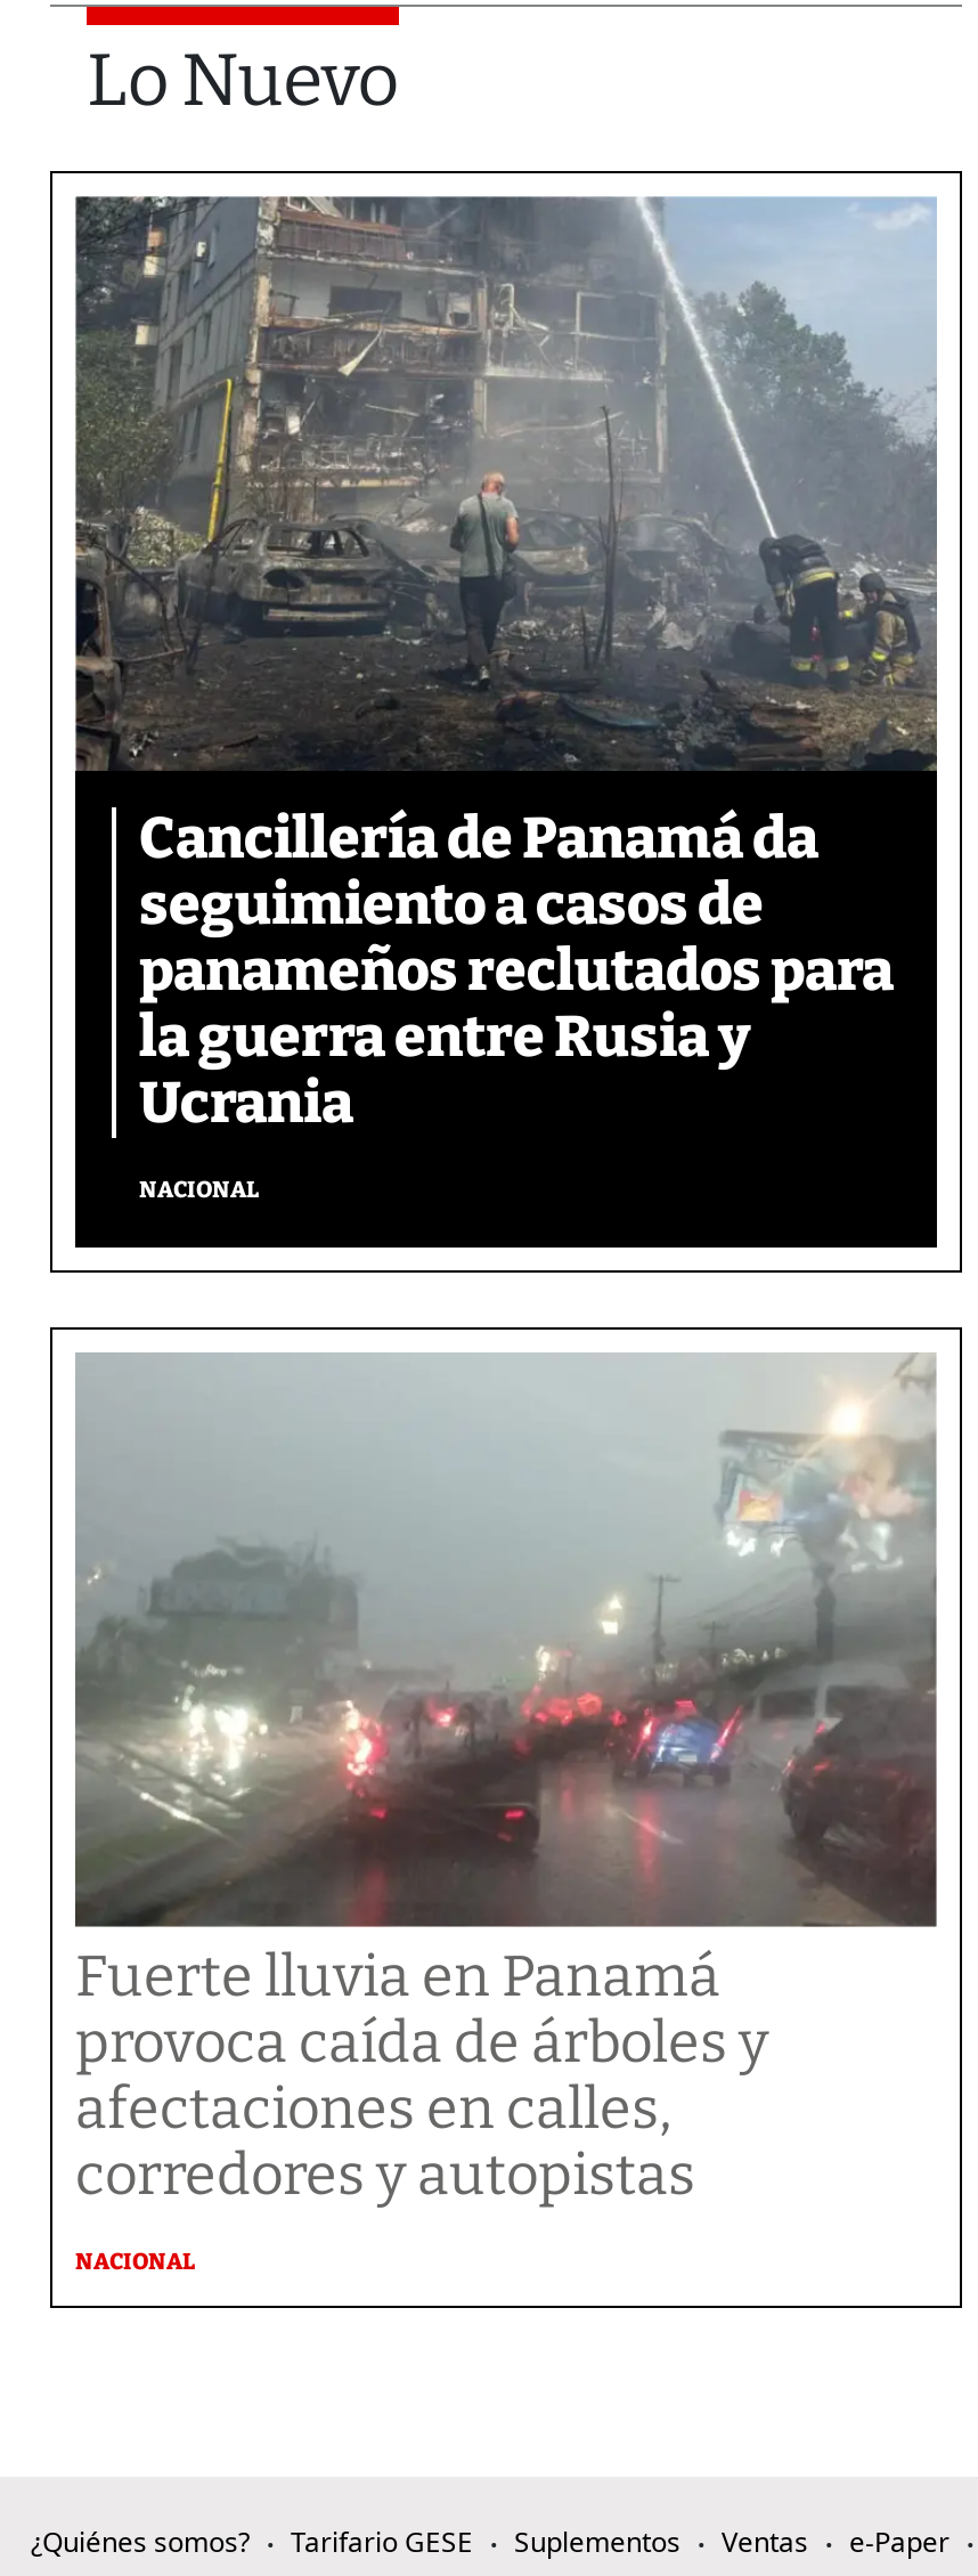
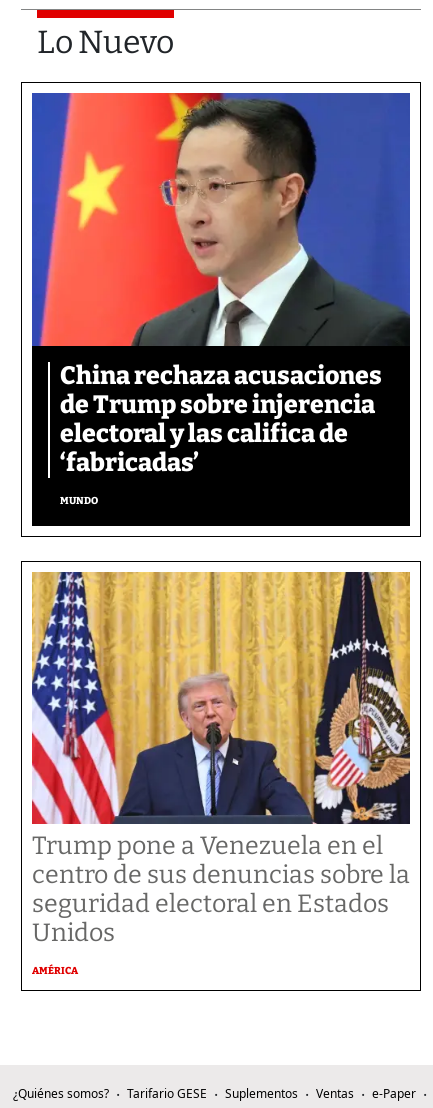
- [image]
- Cancillería de Panamá da
- seguimiento a casos de
- panameños reclutados para
- la guerra entre Rusia y
- Ucrania
+ [image]
+ China rechaza acusaciones
+ de Trump sobre injerencia
+ electoral y las califica de
+ ‘fabricadas’

- NACIONAL
+ MUNDO

- [image]
- Fuerte lluvia en Panamá
- provoca caída de árboles y
- afectaciones en calles,
- corredores y autopistas
+ [image]
+ Trump pone a Venezuela en el
+ centro de sus denuncias sobre la
+ seguridad electoral en Estados
+ Unidos

- NACIONAL
+ AMÉRICA
